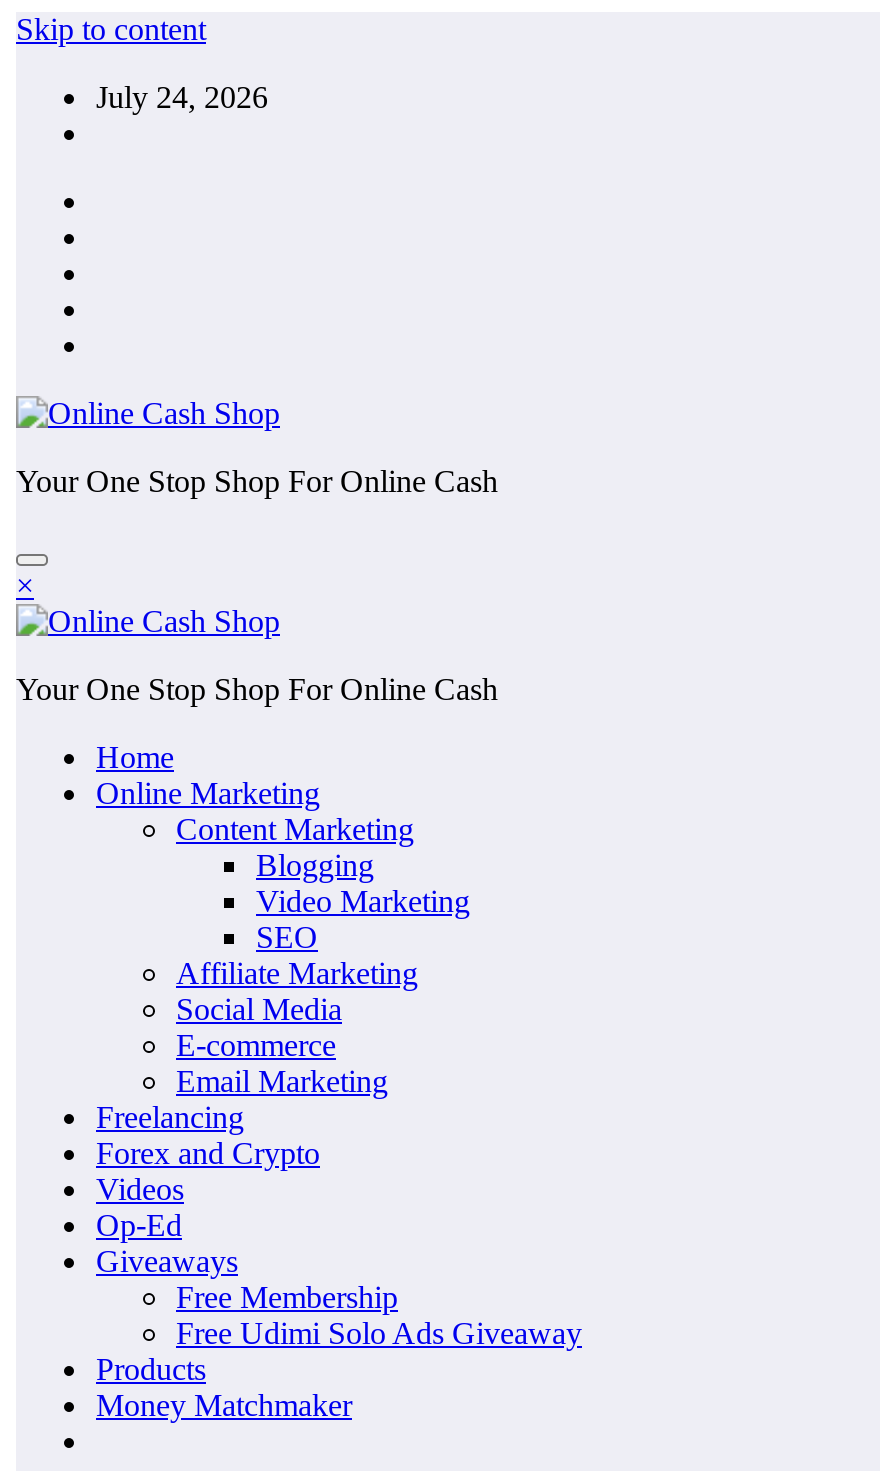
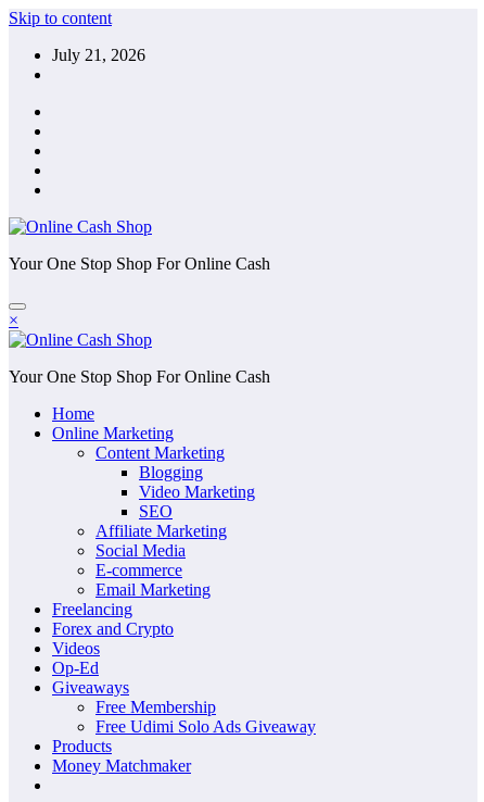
- July 24, 2026
+ July 21, 2026
